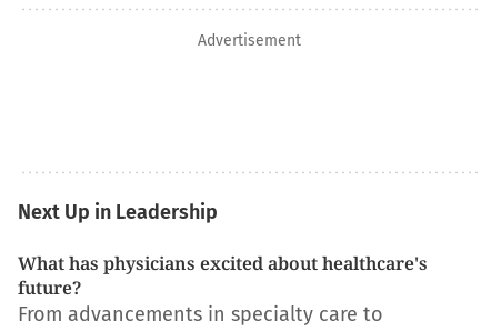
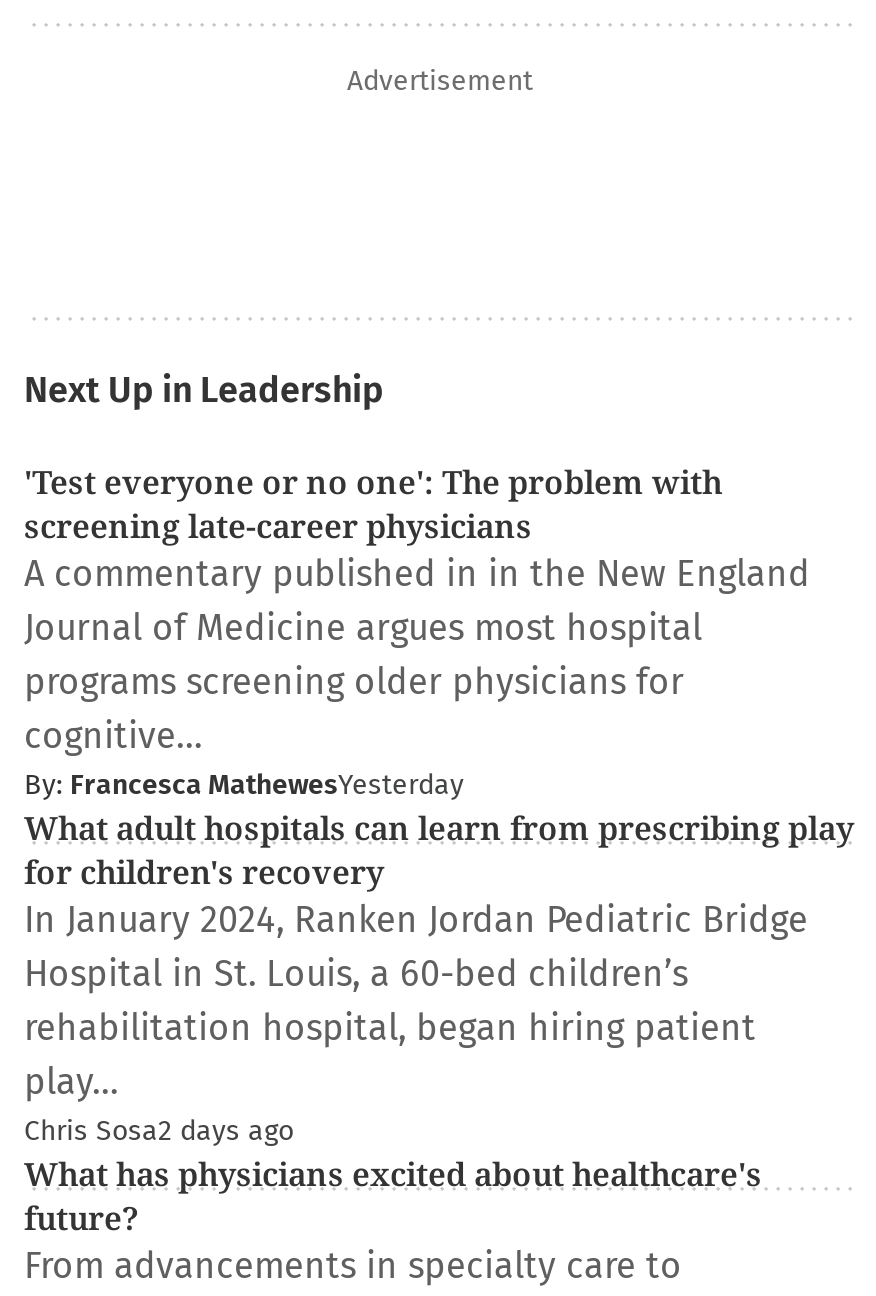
+ 'Test everyone or no one': The problem with
+ screening late-career physicians
+ A commentary published in in the New England
+ Journal of Medicine argues most hospital
+ programs screening older physicians for
+ cognitive…
+ By: Francesca MathewesYesterday
+ What adult hospitals can learn from prescribing play
+ for children's recovery
+ In January 2024, Ranken Jordan Pediatric Bridge
+ Hospital in St. Louis, a 60-bed children’s
+ rehabilitation hospital, began hiring patient
+ play…
+ Chris Sosa2 days ago
